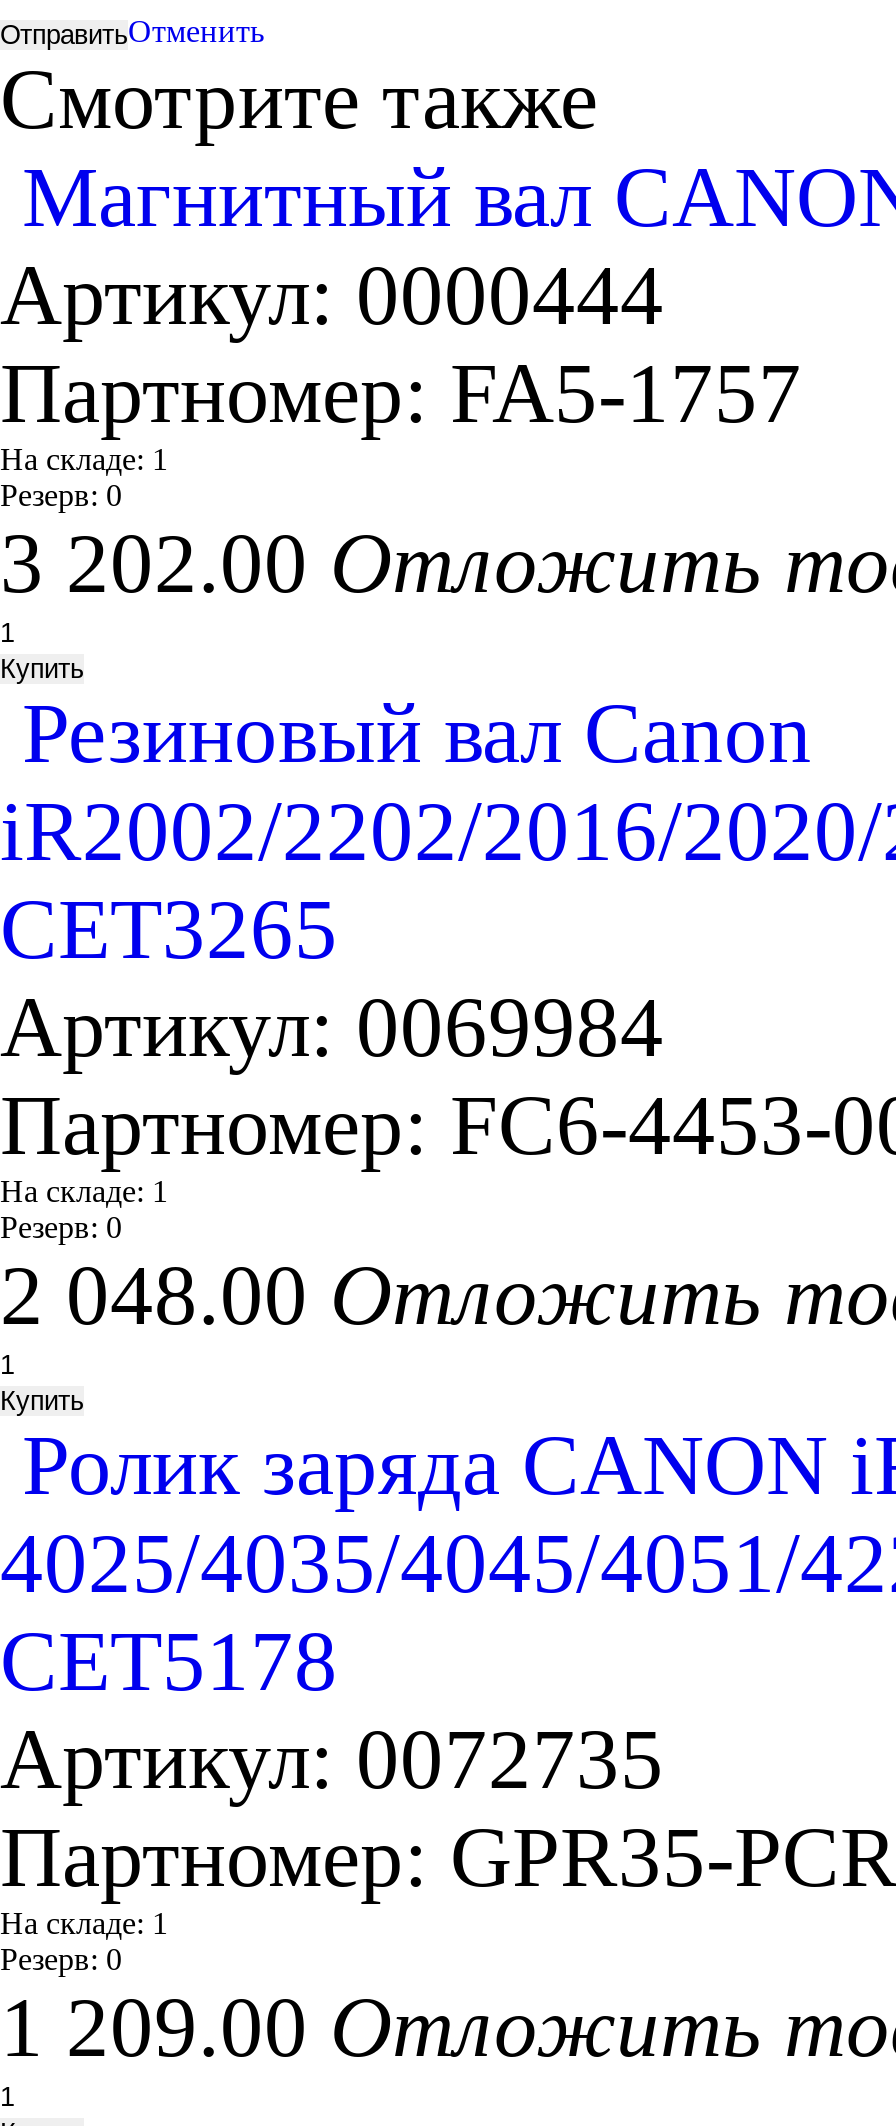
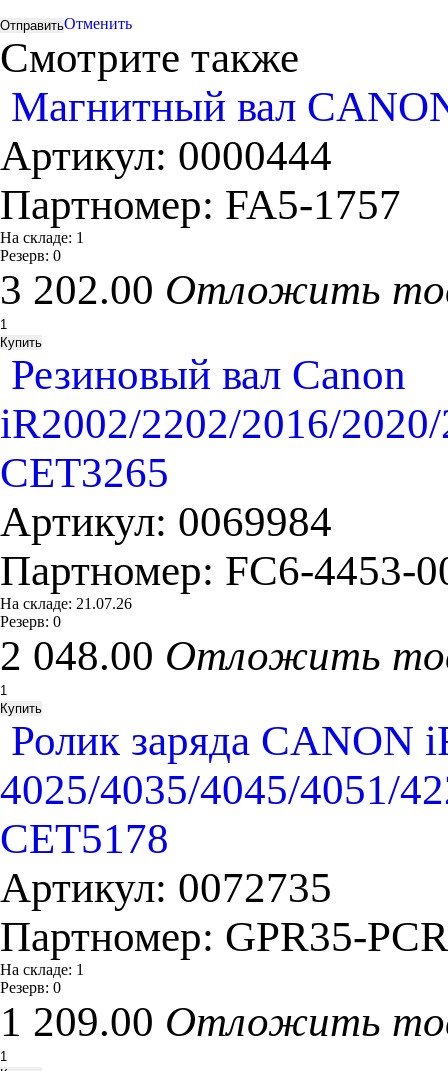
- На складе: 1
+ На складе: 21.07.26
